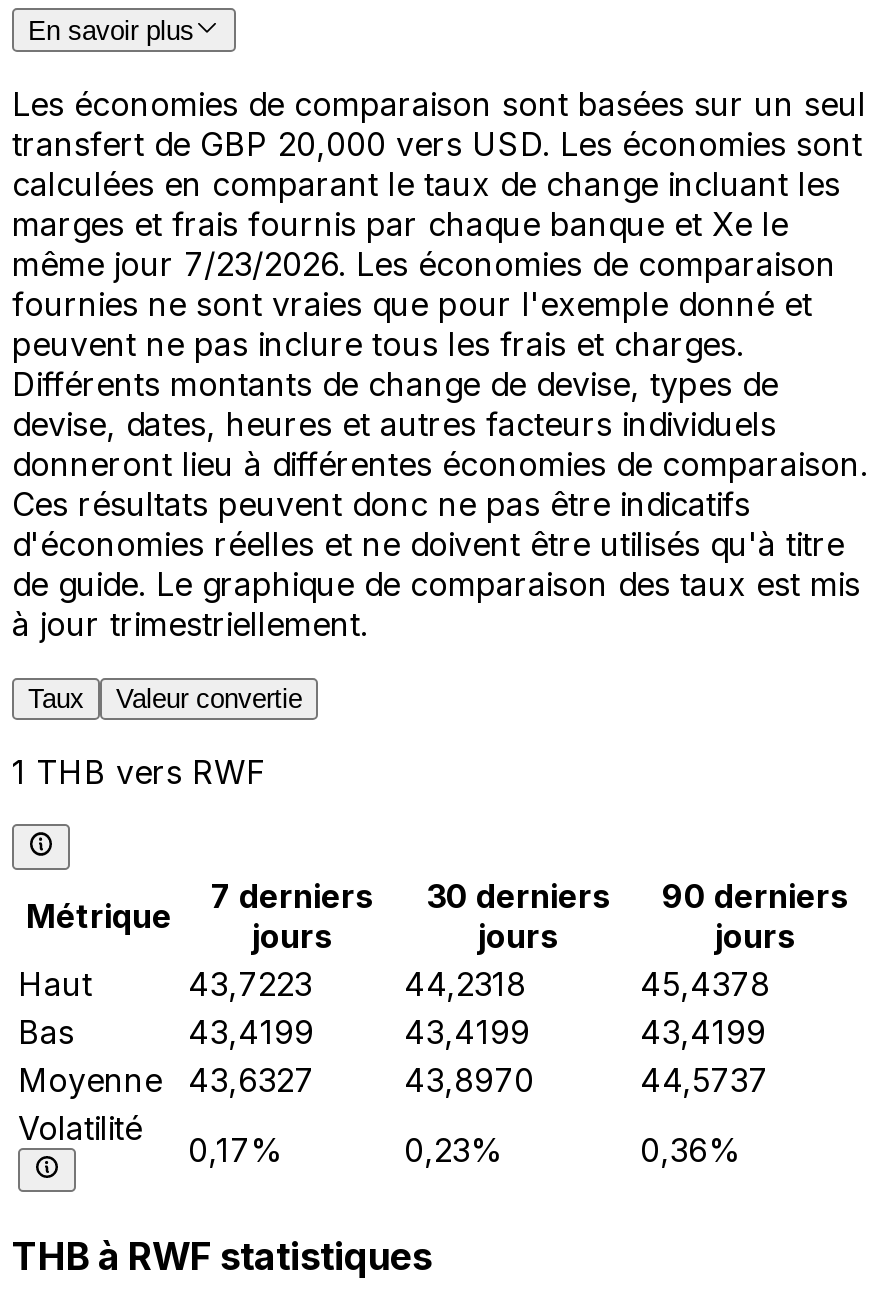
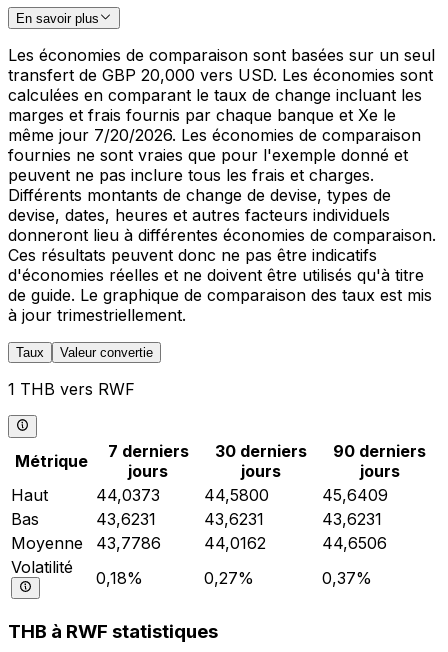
- même jour 7/23/2026. Les économies de comparaison
+ même jour 7/20/2026. Les économies de comparaison

- 43,7223
+ 44,0373

- 44,2318
+ 44,5800

- 45,4378
+ 45,6409

- 43,4199
+ 43,6231

- 43,4199
+ 43,6231

- 43,4199
+ 43,6231

- Moyenne 43,6327
+ Moyenne 43,7786

- 43,8970
+ 44,0162

- 44,5737
+ 44,6506

- 0,17%
+ 0,18%

- 0,23%
+ 0,27%

- 0,36%
+ 0,37%
